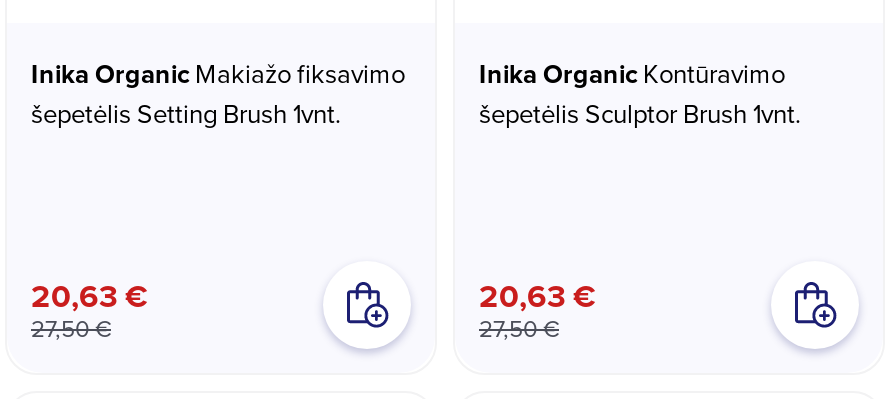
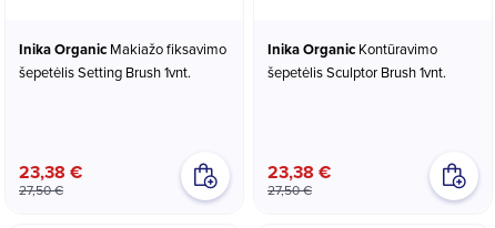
- 20,63 €
+ 23,38 €

- 20,63 €
+ 23,38 €
